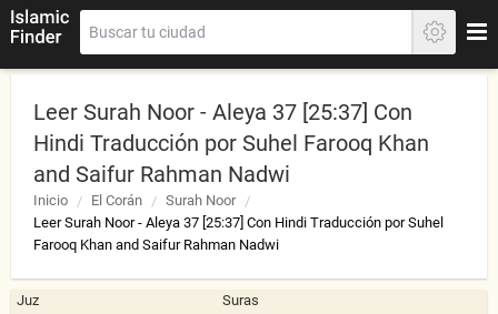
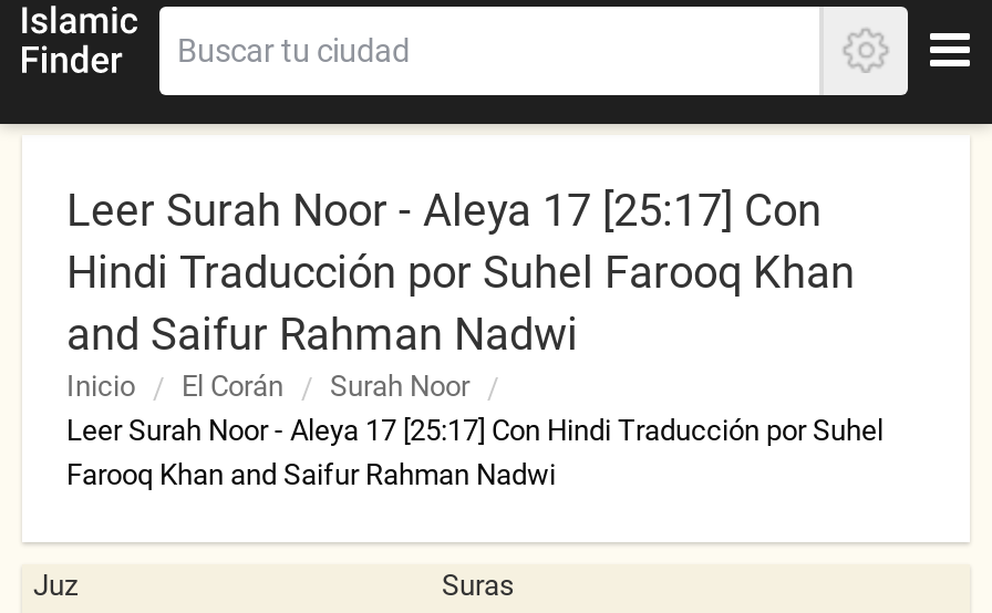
- Leer Surah Noor - Aleya 37 [25:37] Con
+ Leer Surah Noor - Aleya 17 [25:17] Con

- Leer Surah Noor - Aleya 37 [25:37] Con Hindi Traducción por Suhel
+ Leer Surah Noor - Aleya 17 [25:17] Con Hindi Traducción por Suhel
